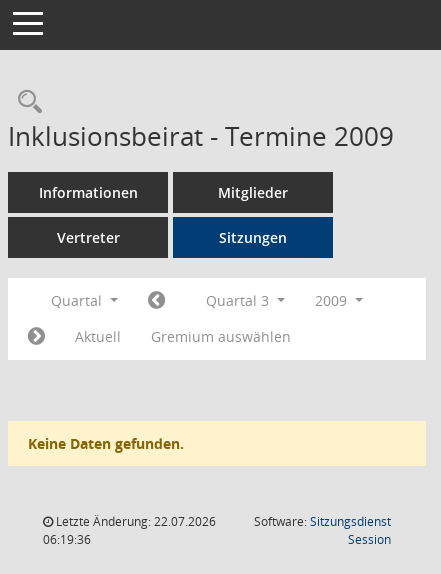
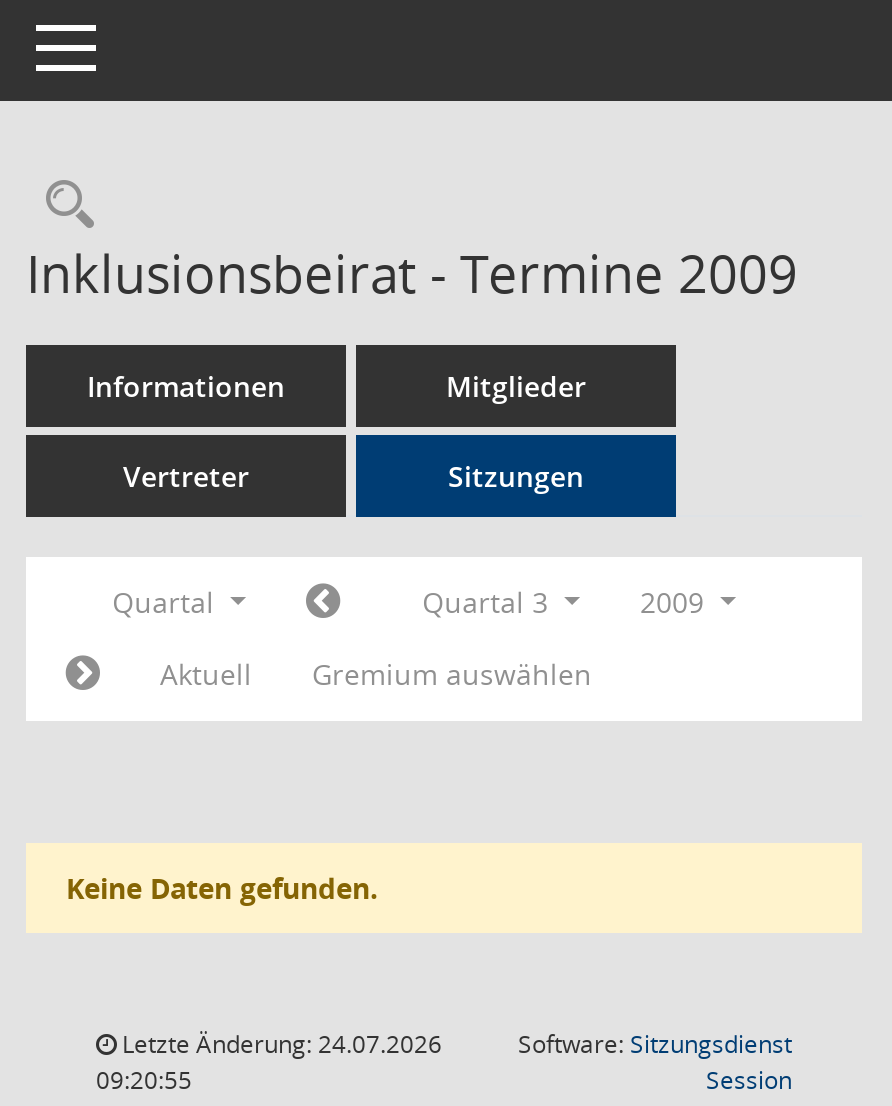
- Letzte Änderung: 22.07.2026
+ Letzte Änderung: 24.07.2026

- 06:19:36
+ 09:20:55
